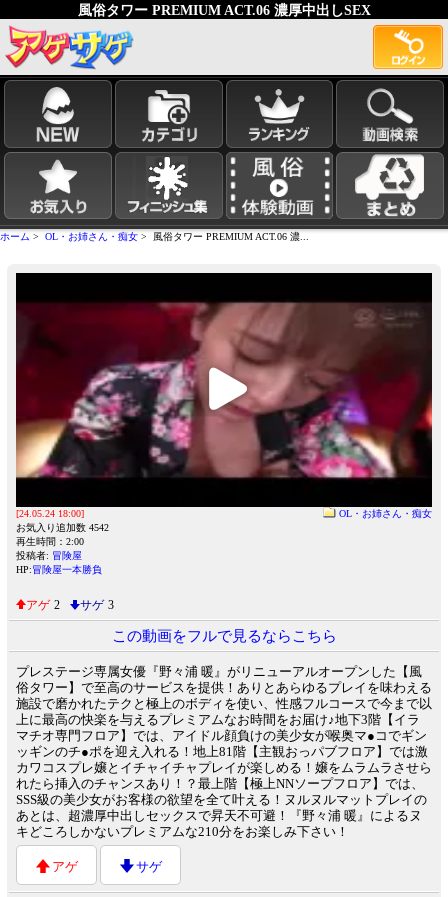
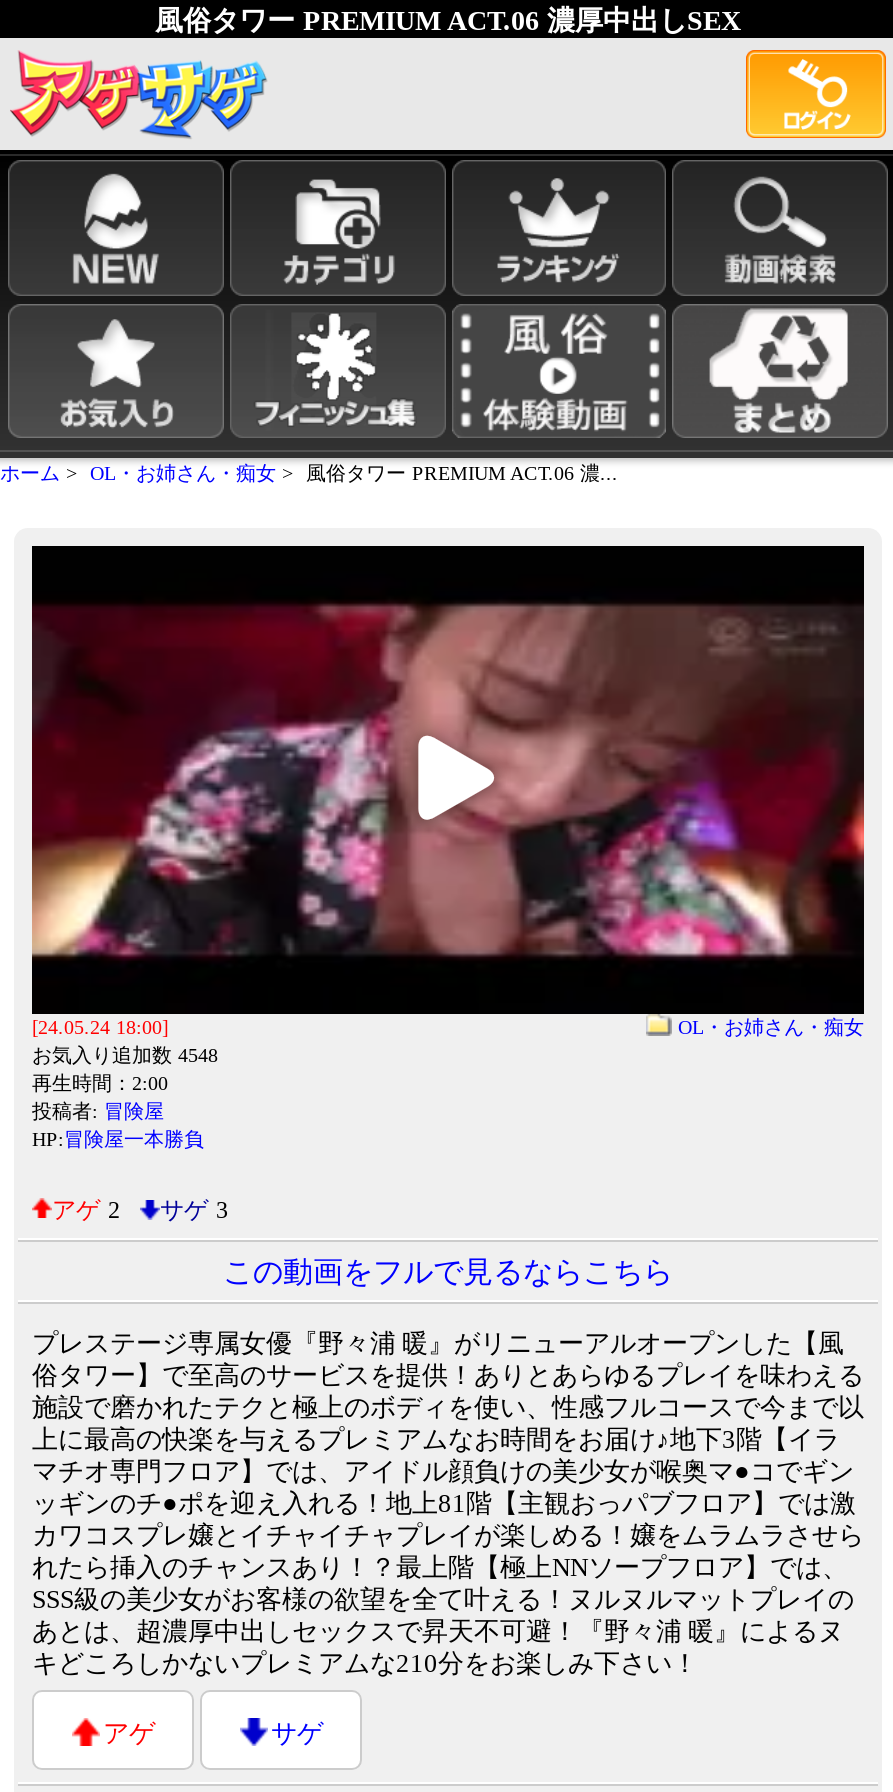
- お気入り追加数 4542
+ お気入り追加数 4548
